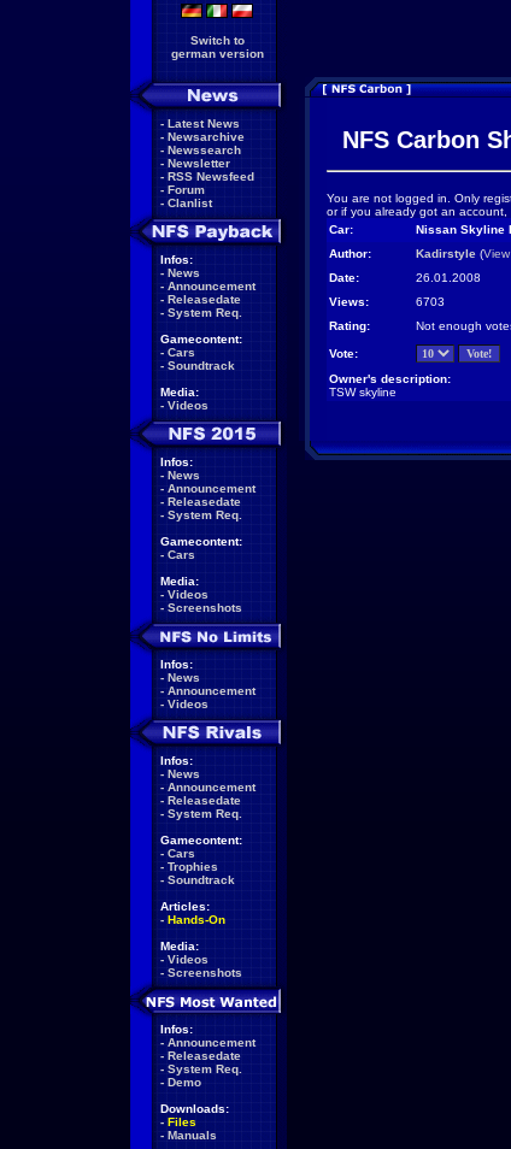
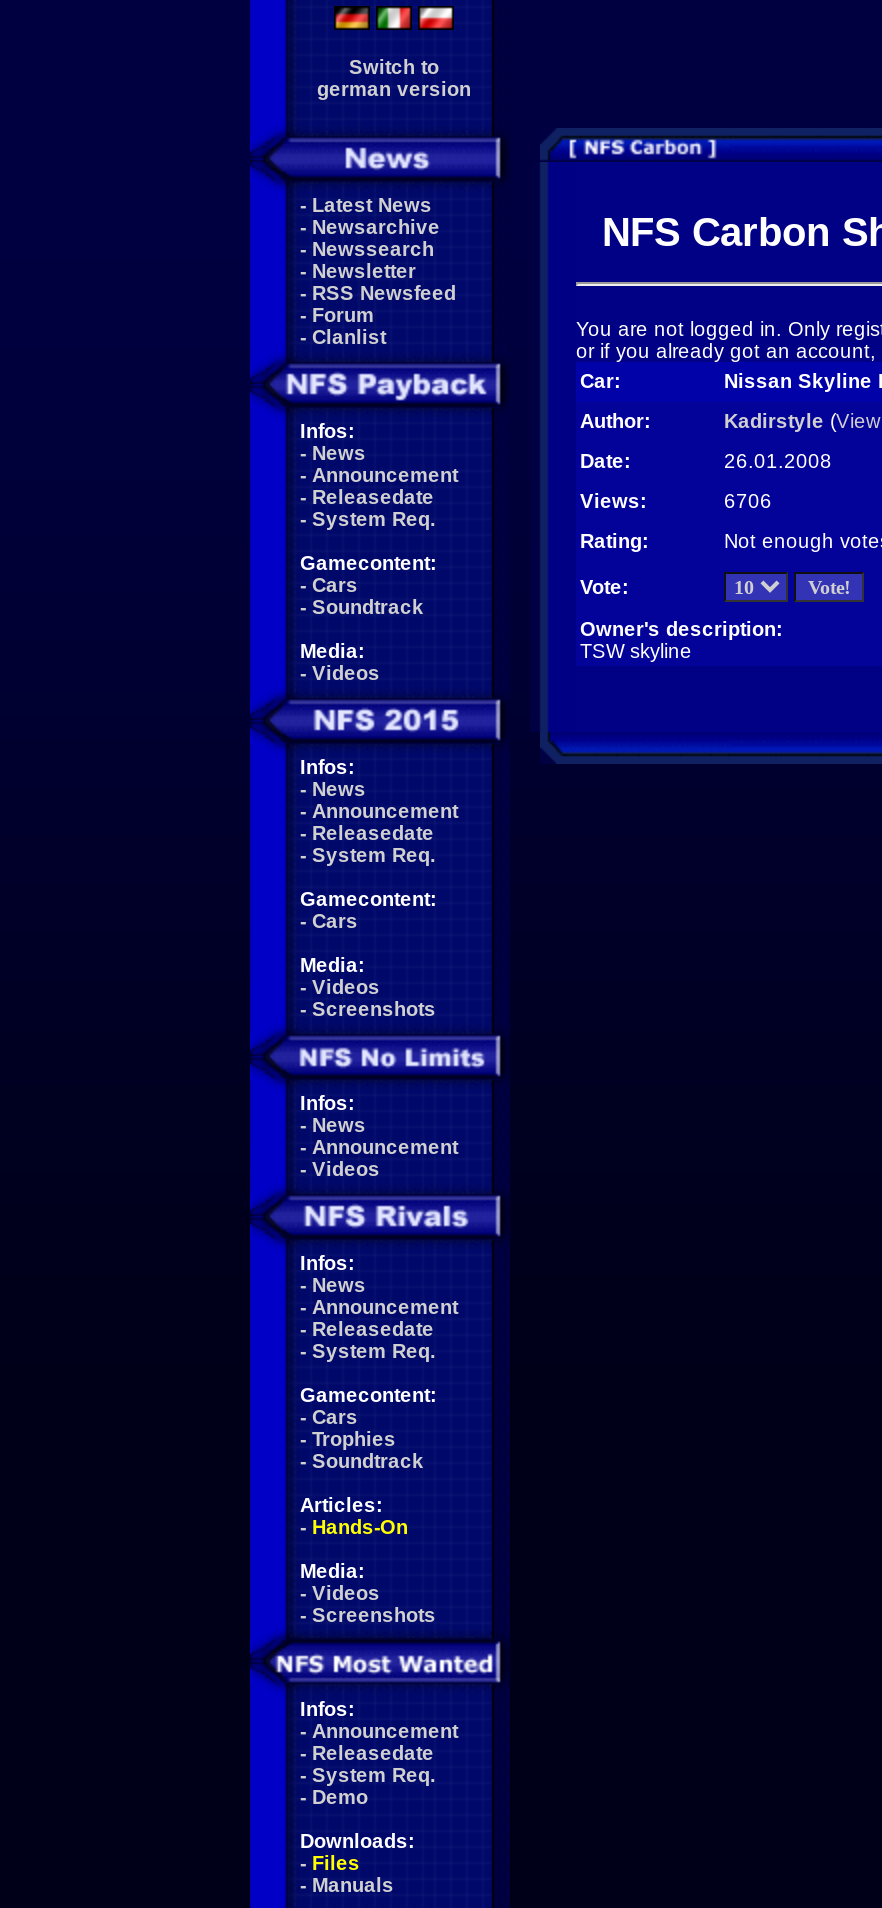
- 6703
+ 6706
